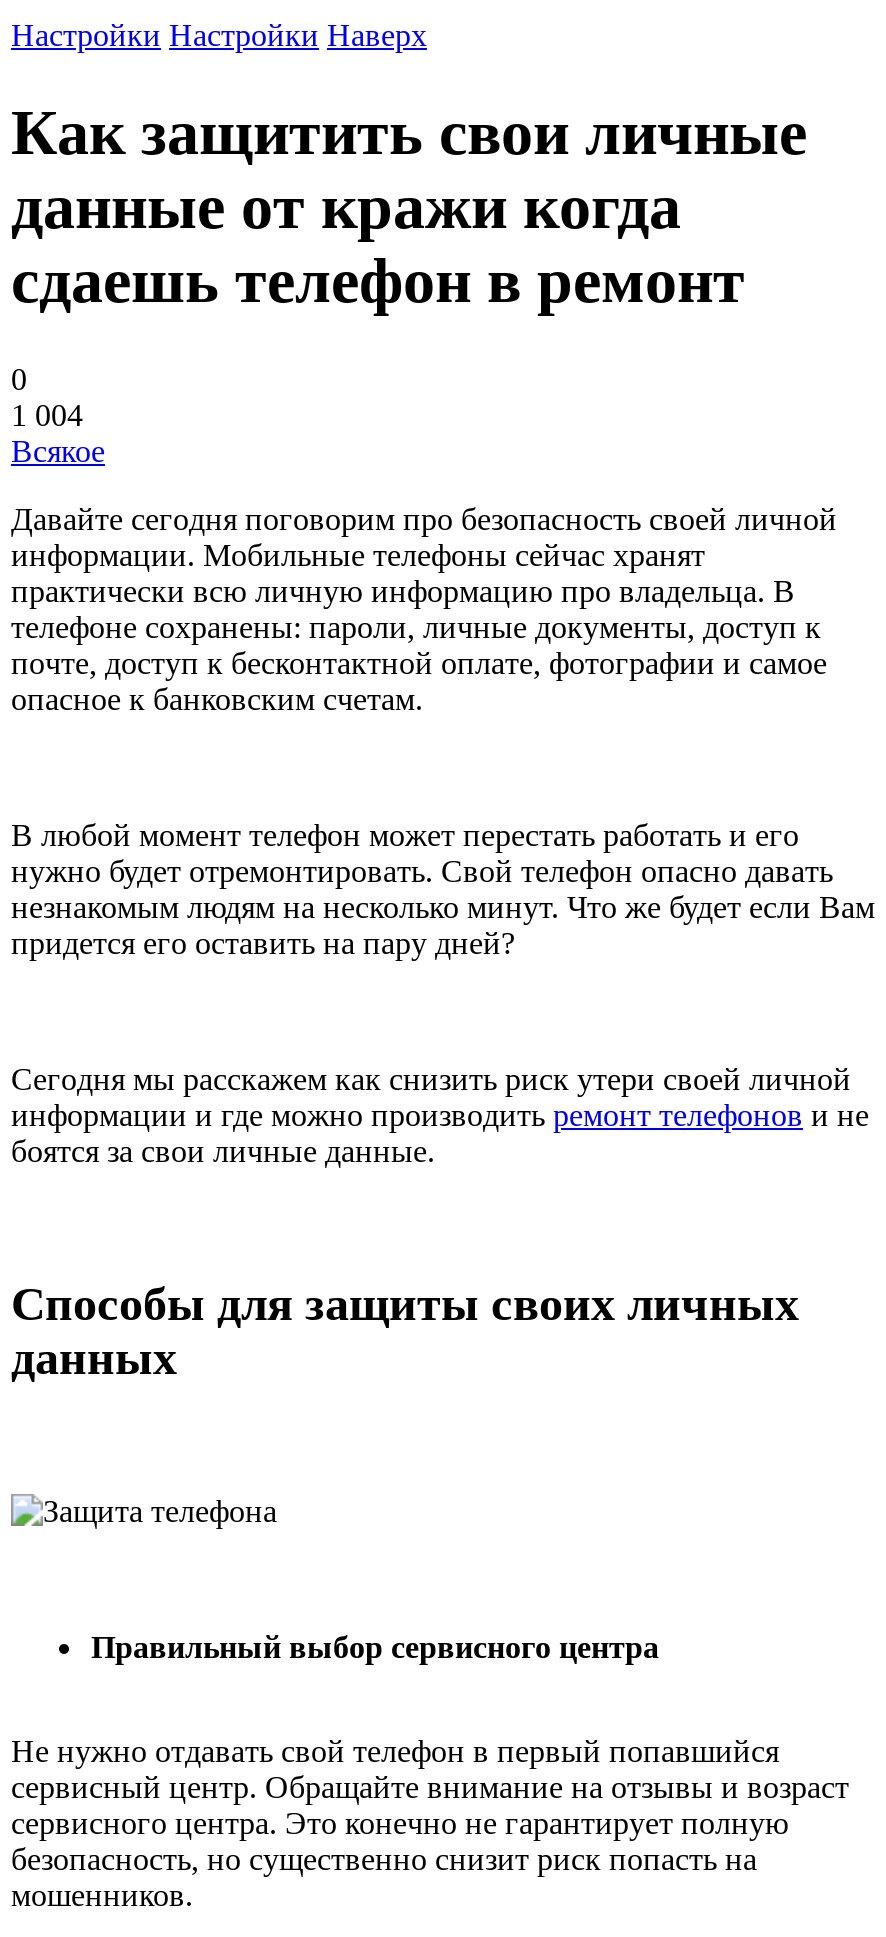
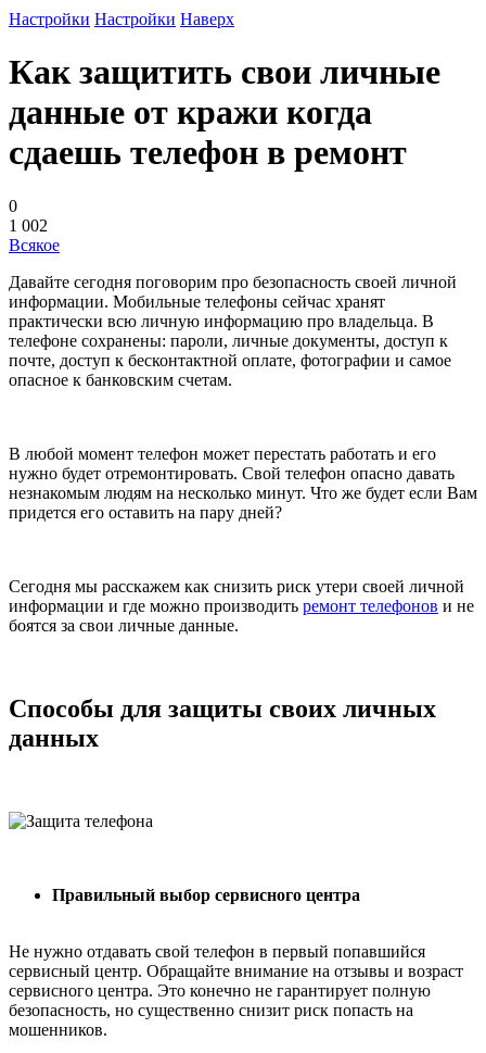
- 1 004
+ 1 002
